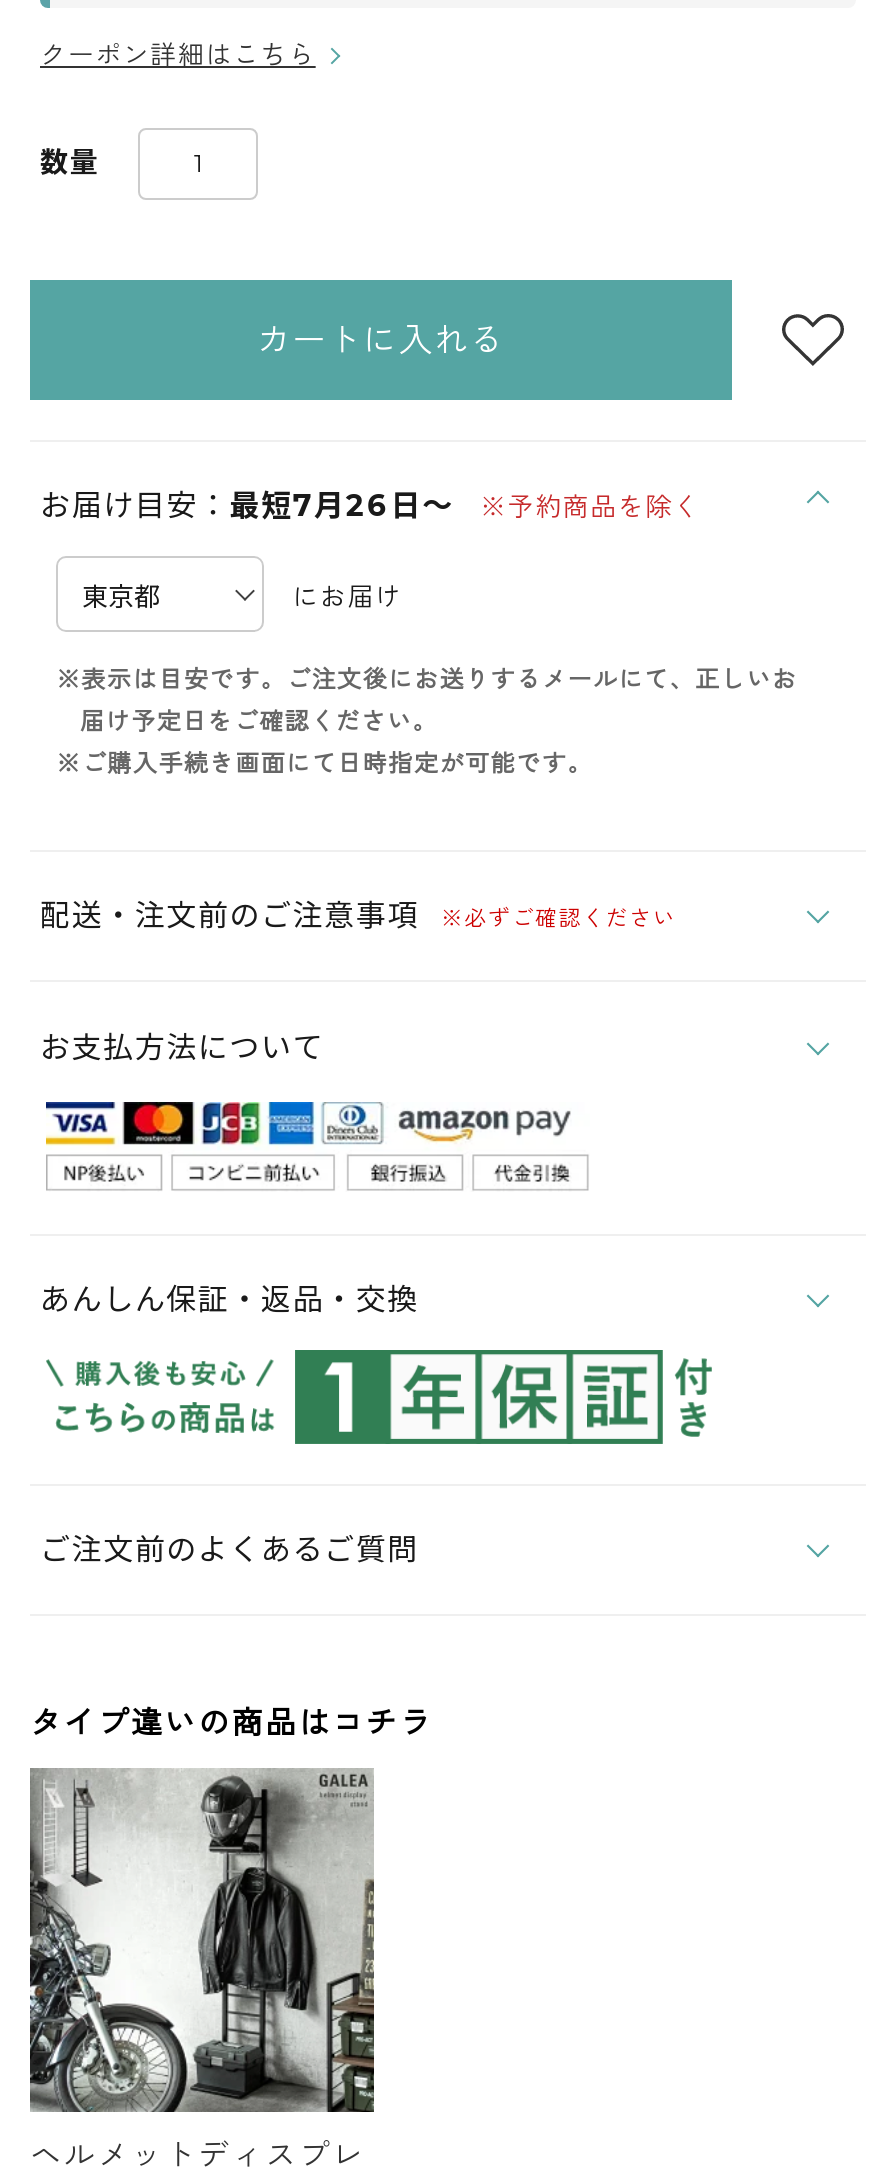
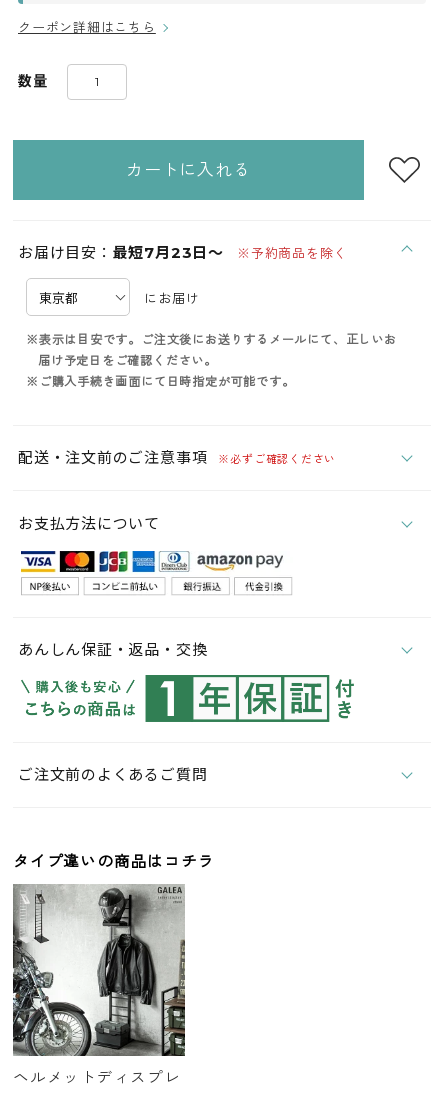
- お届け目安：最短7月26日～
+ お届け目安：最短7月23日～
